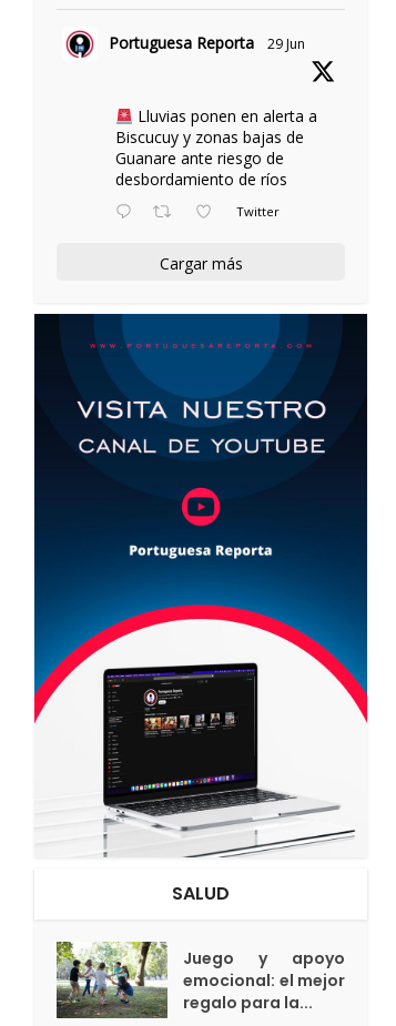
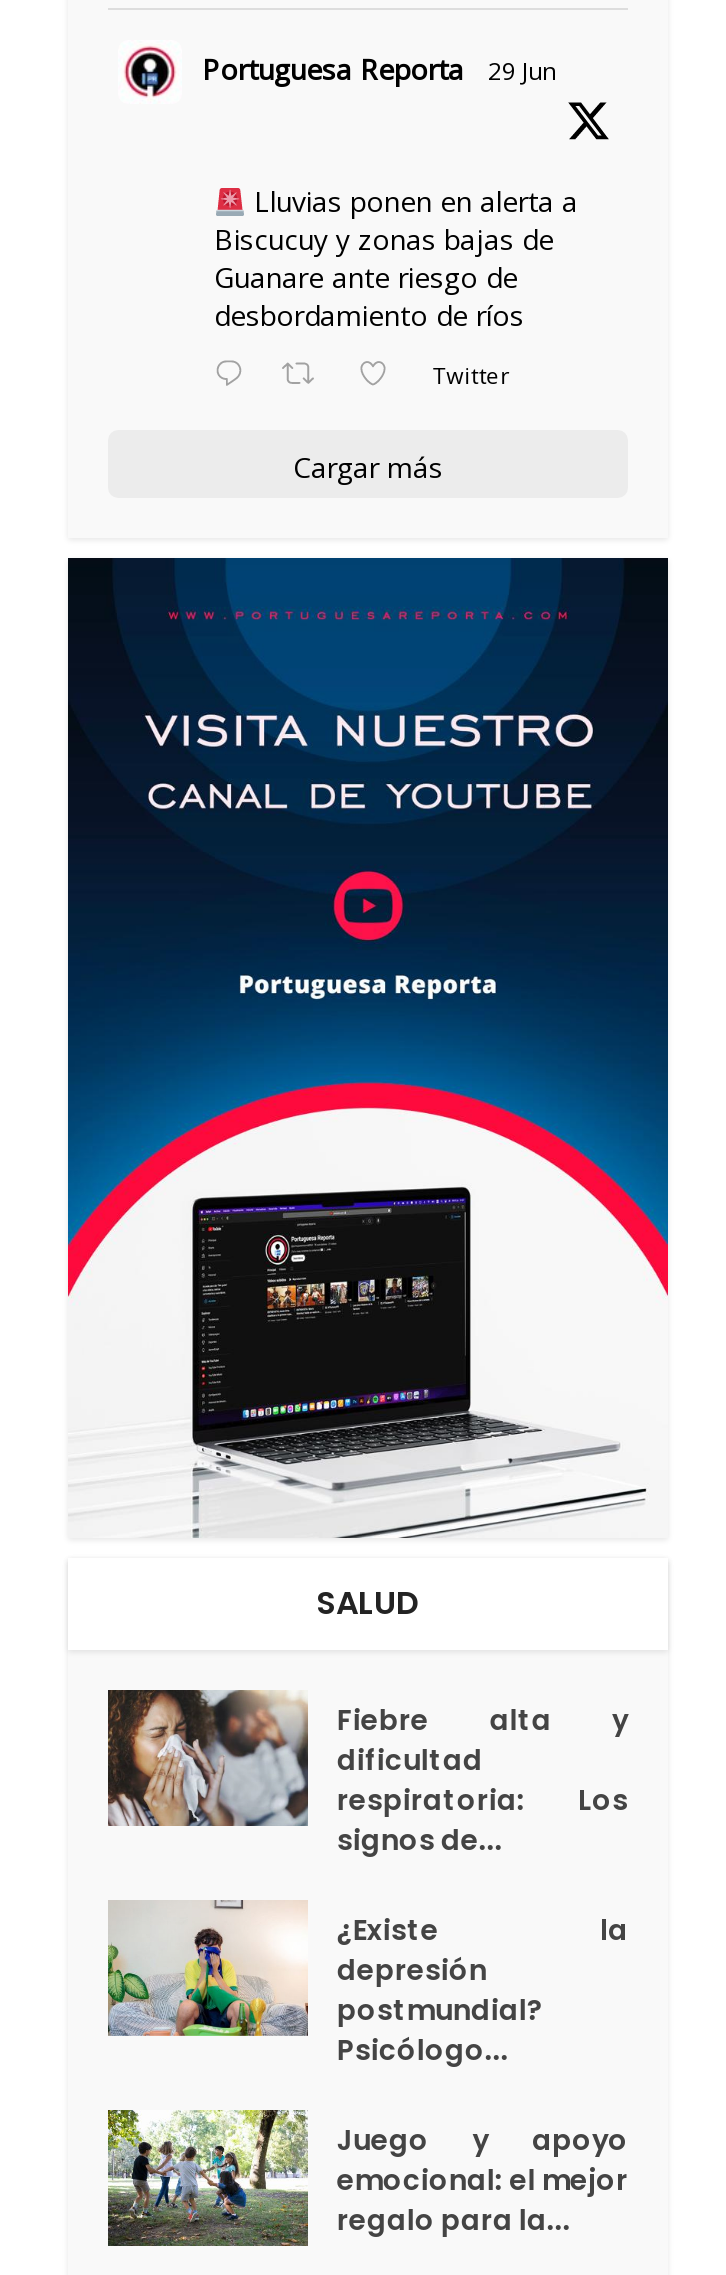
+ [image]
+ Fiebre alta y
+ dificultad
+ respiratoria: Los
+ signos de...
+ ¿Existe la
+ depresión
+ postmundial?
+ Psicólogo...

+ [image]
